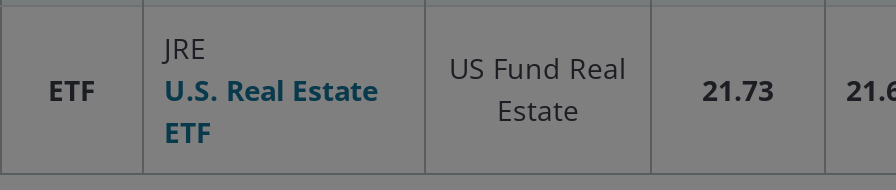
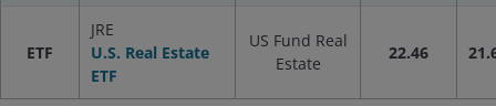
- 21.73
+ 22.46
